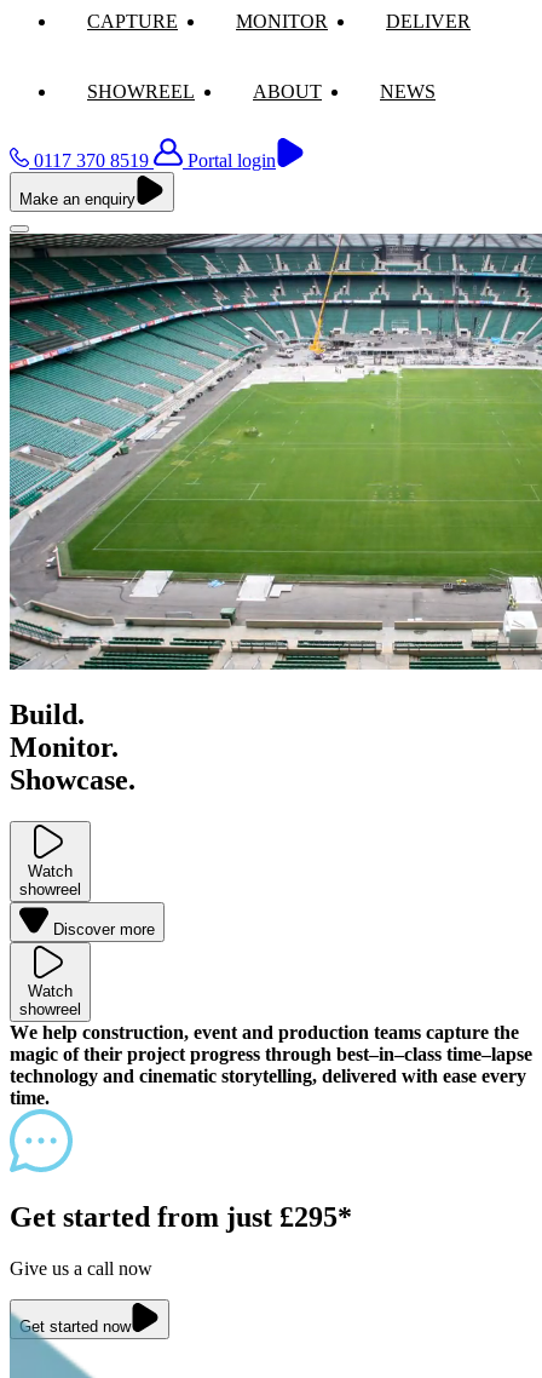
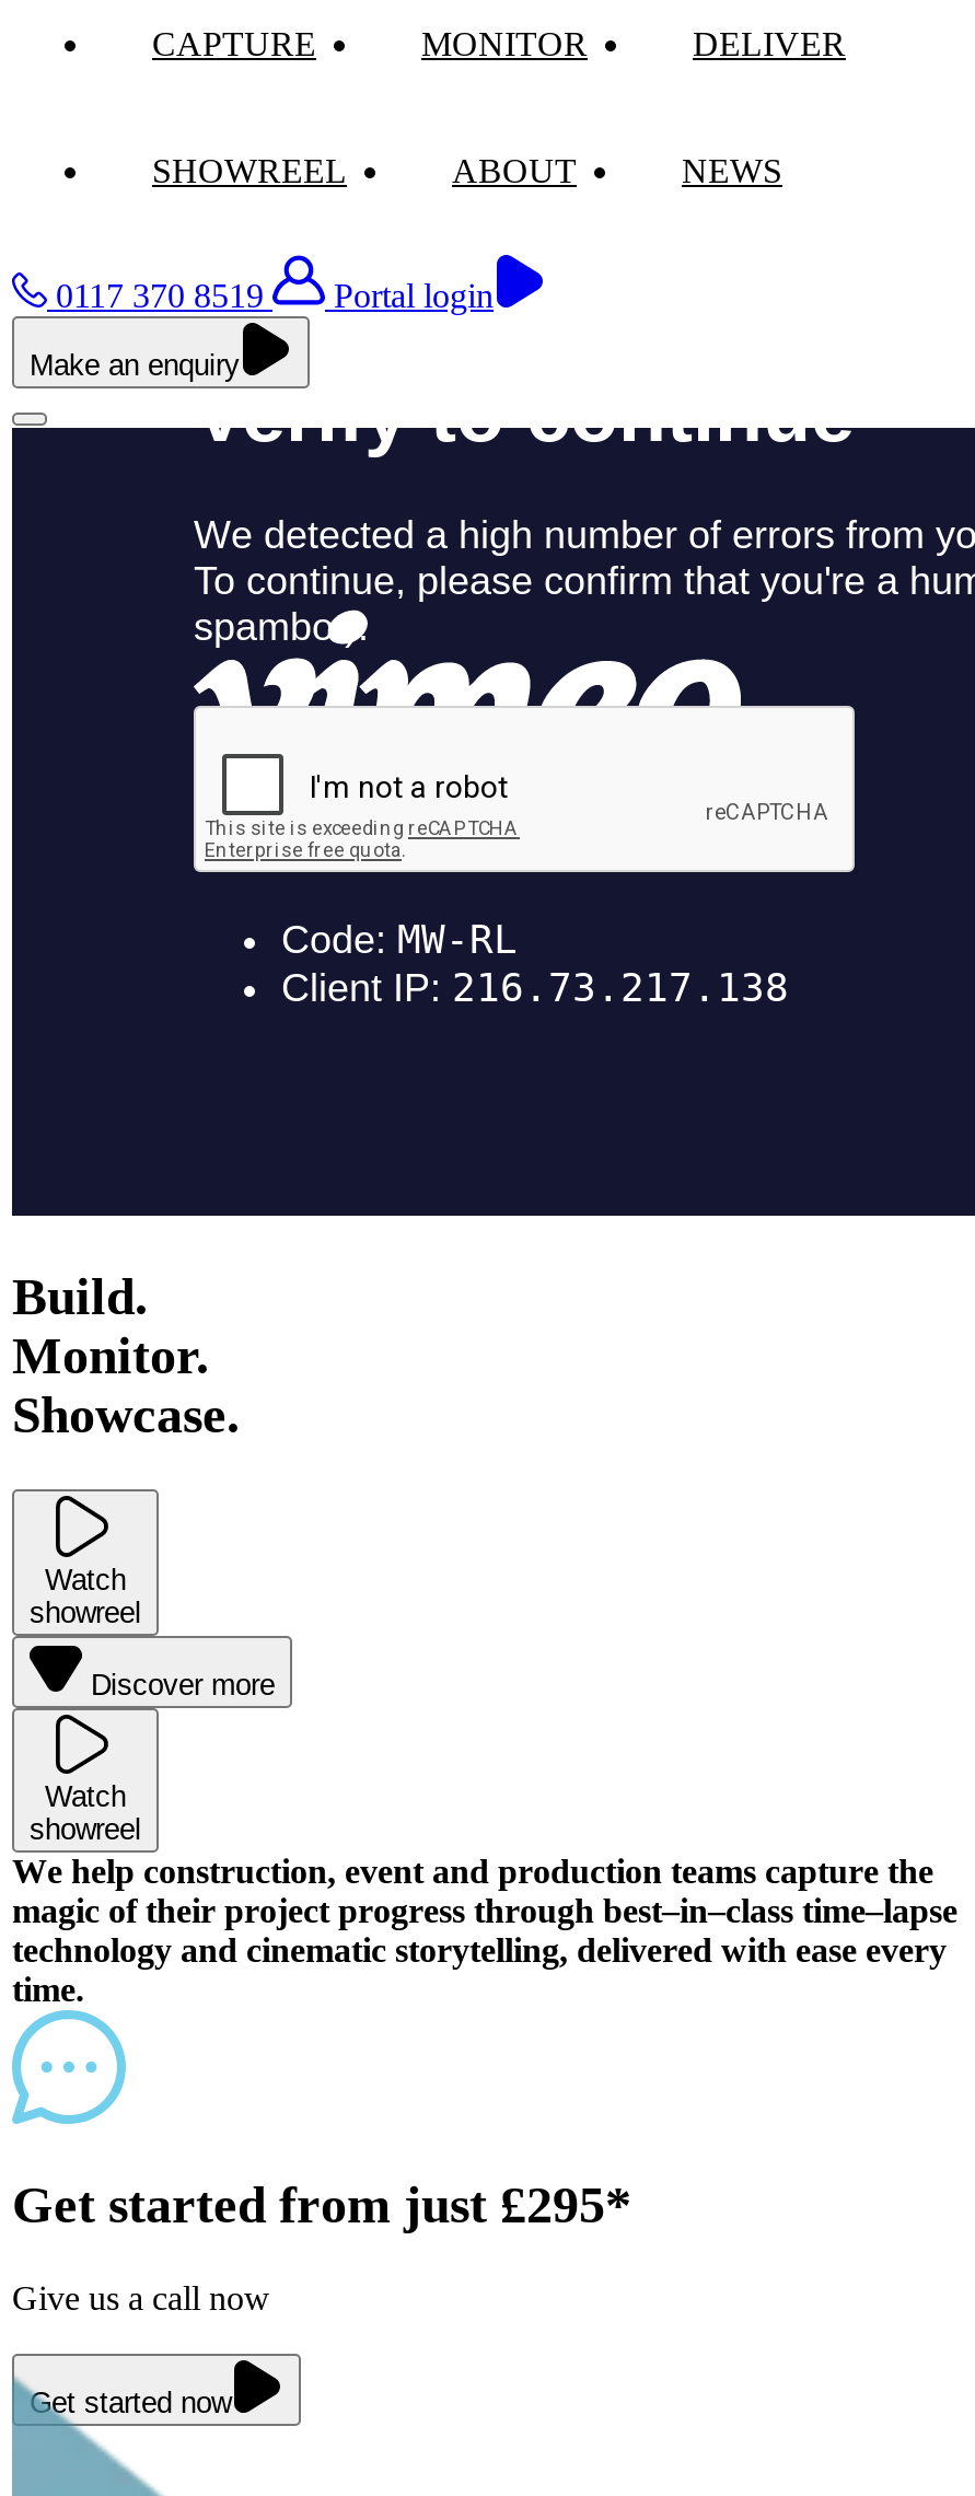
- [image]
+ [image]
